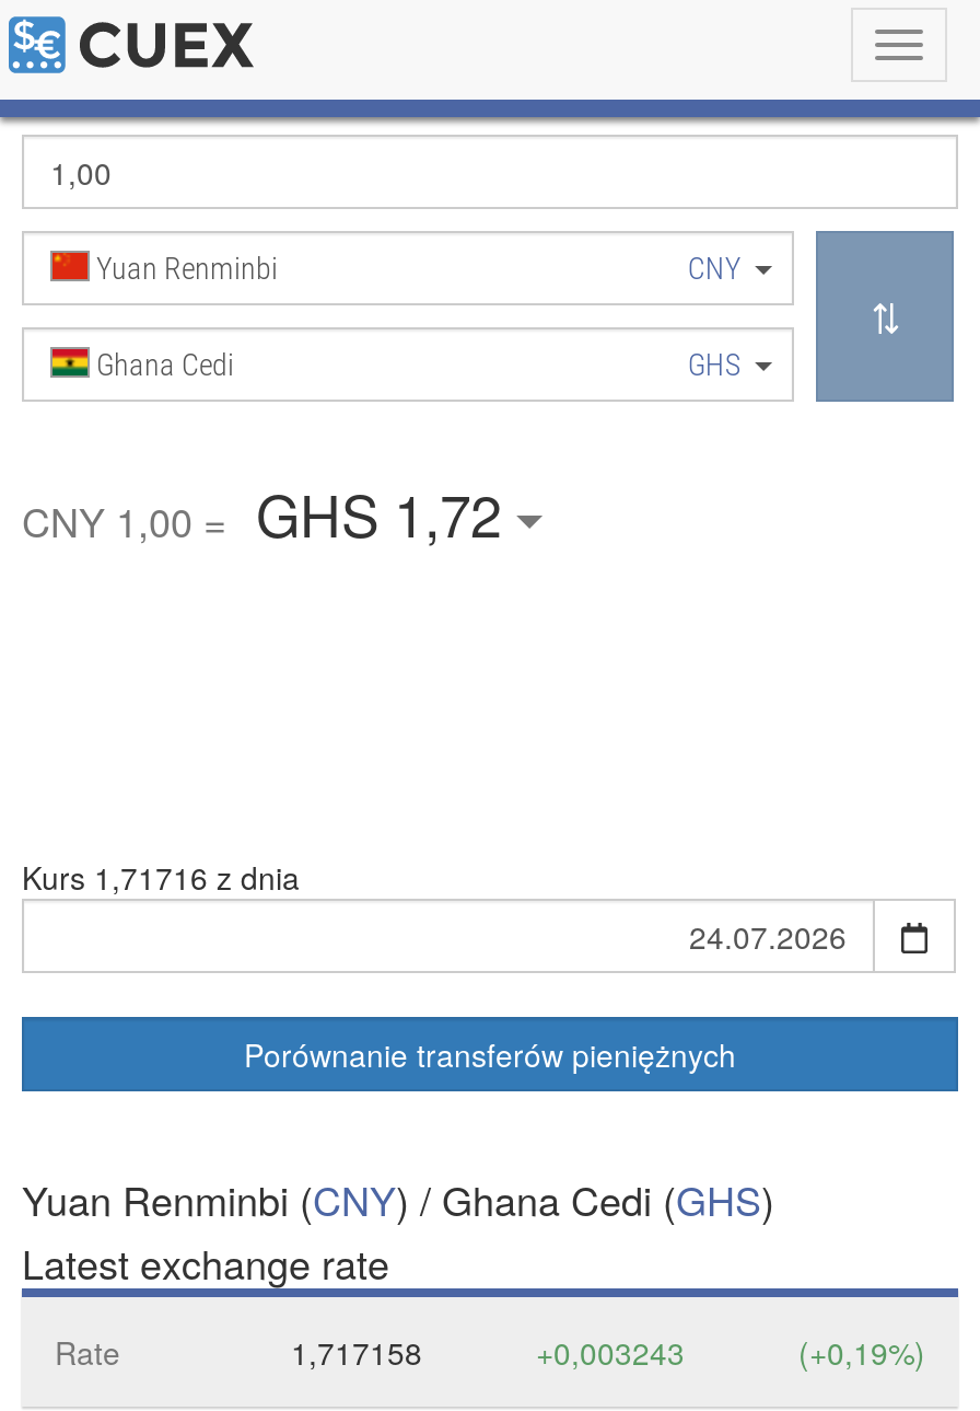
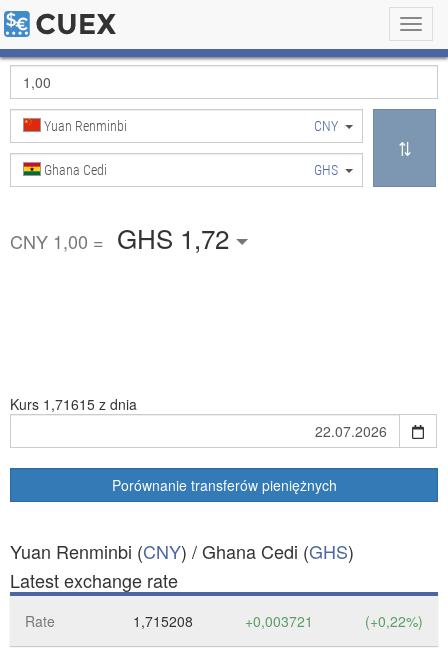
- Kurs 1,71716 z dnia
+ Kurs 1,71615 z dnia

- 1,717158
+ 1,715208

- +0,003243
+ +0,003721

- (+0,19%)
+ (+0,22%)
